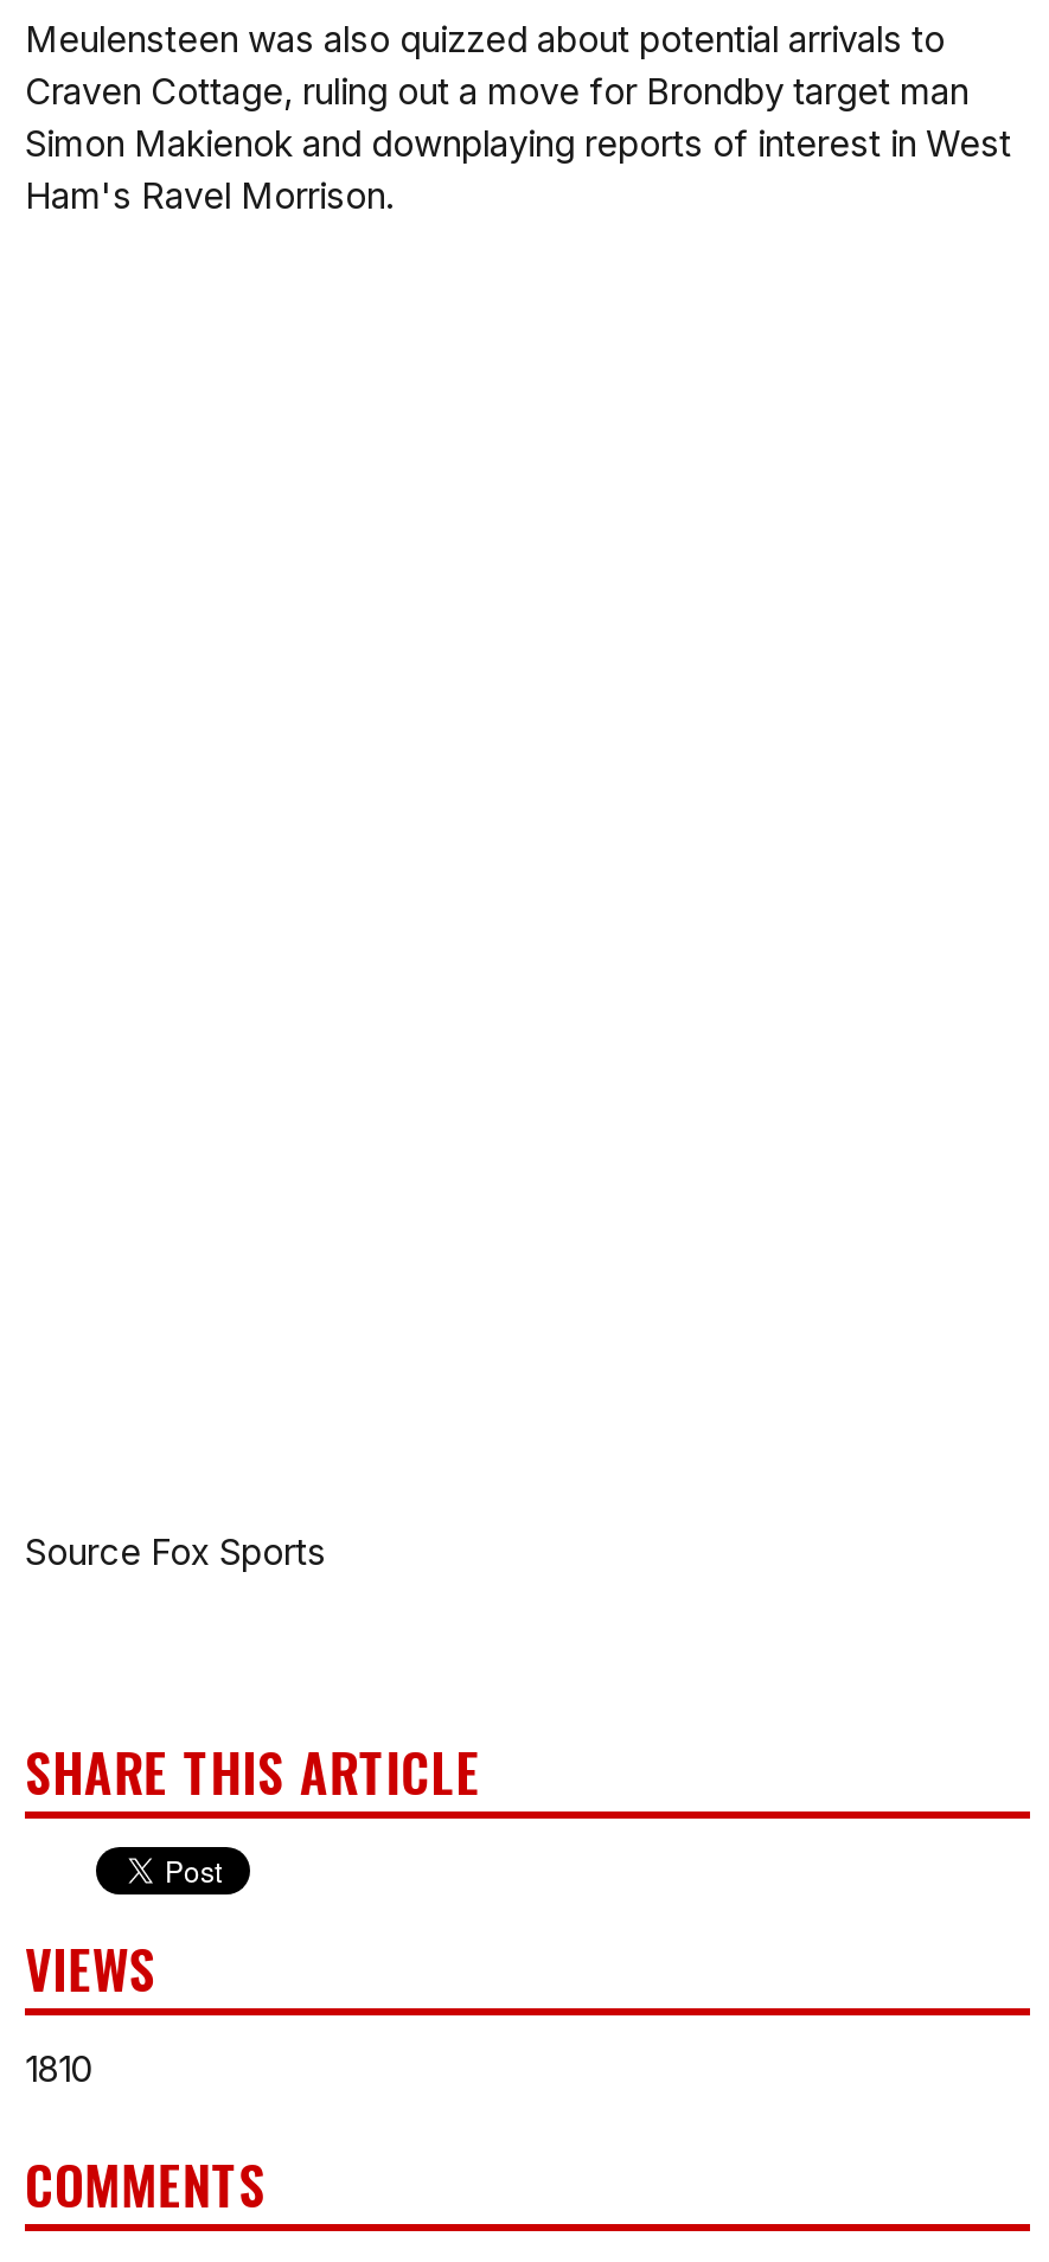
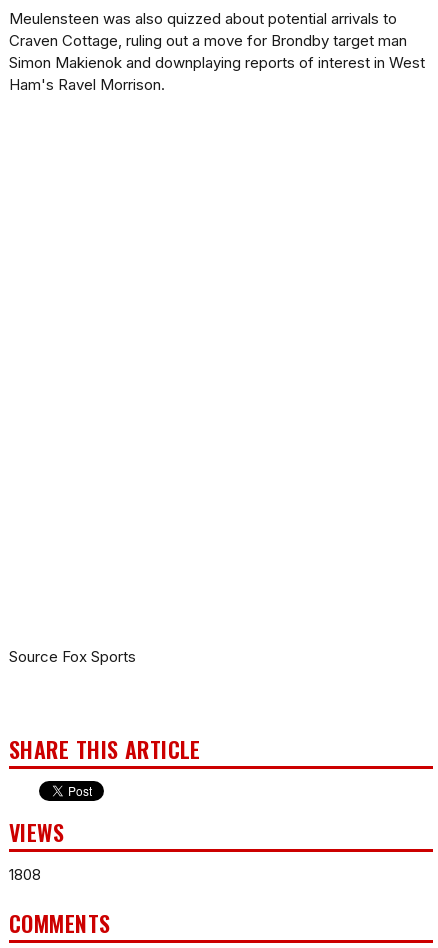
- 1810
+ 1808
